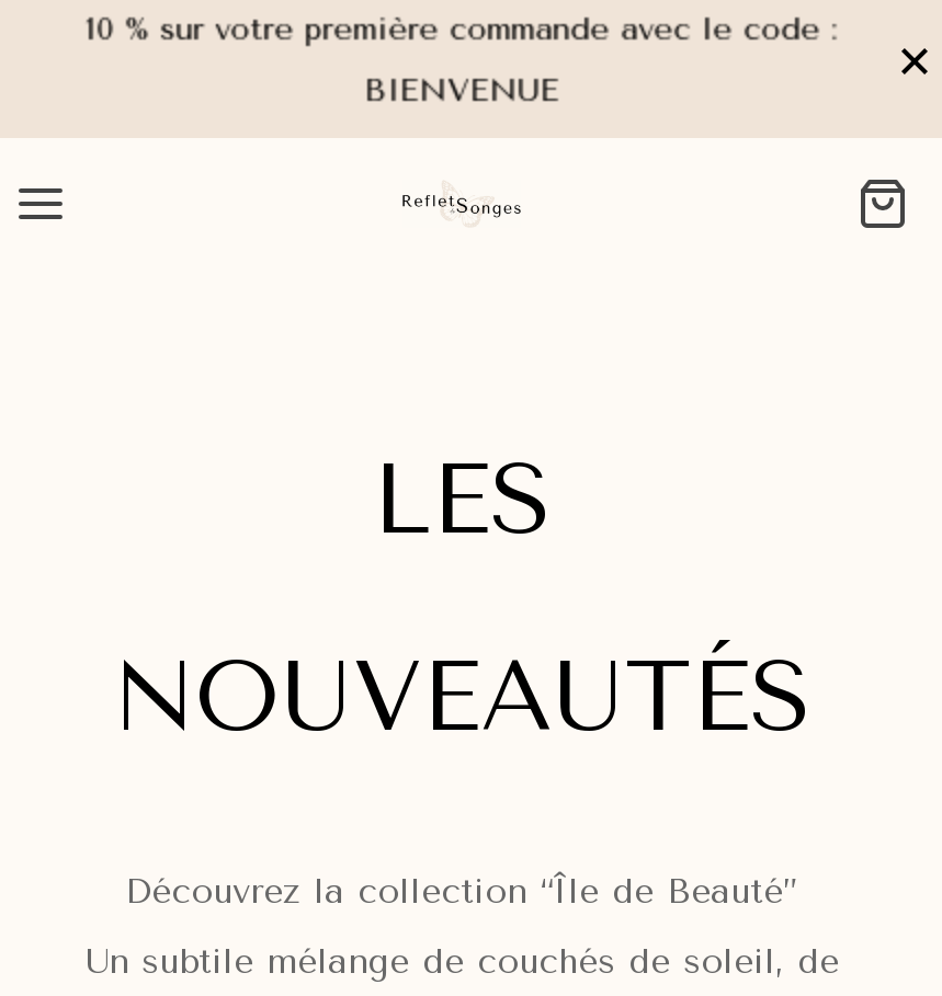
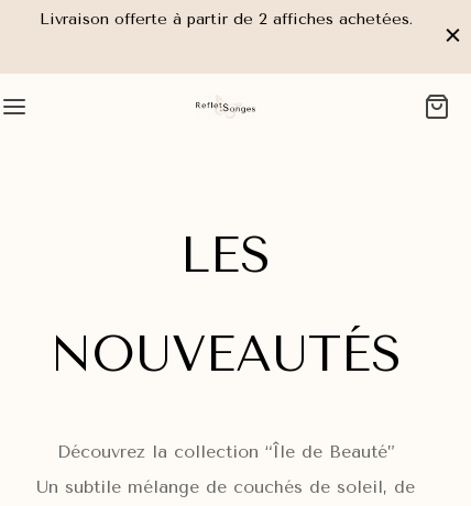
- 10 % sur votre première commande avec le code :
- BIENVENUE
+ Livraison offerte à partir de 2 affiches achetées.
